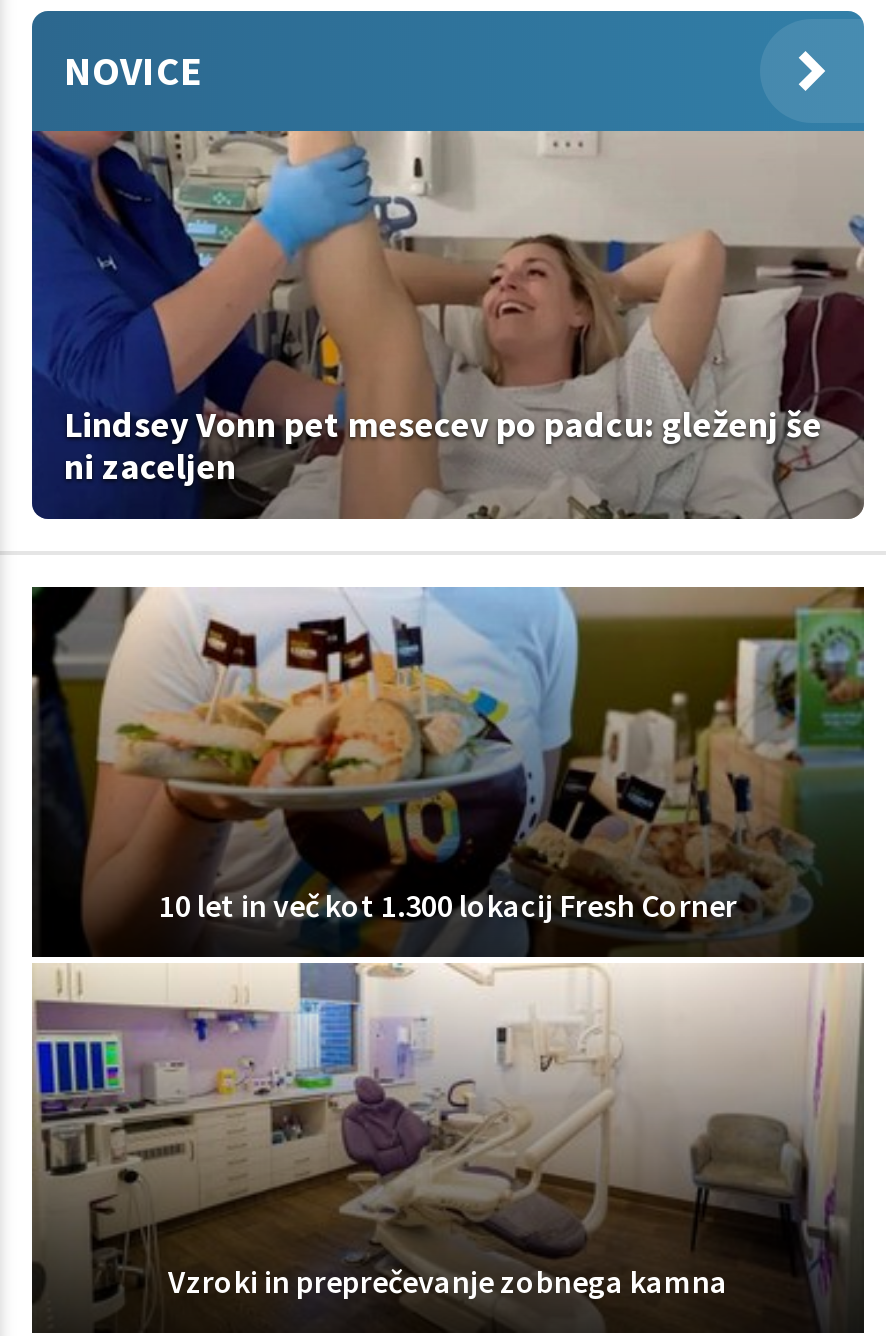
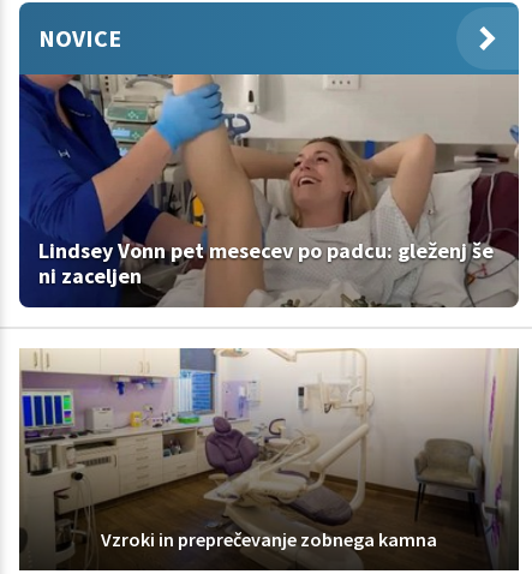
- [image]
- 10 let in več kot 1.300 lokacij Fresh Corner
